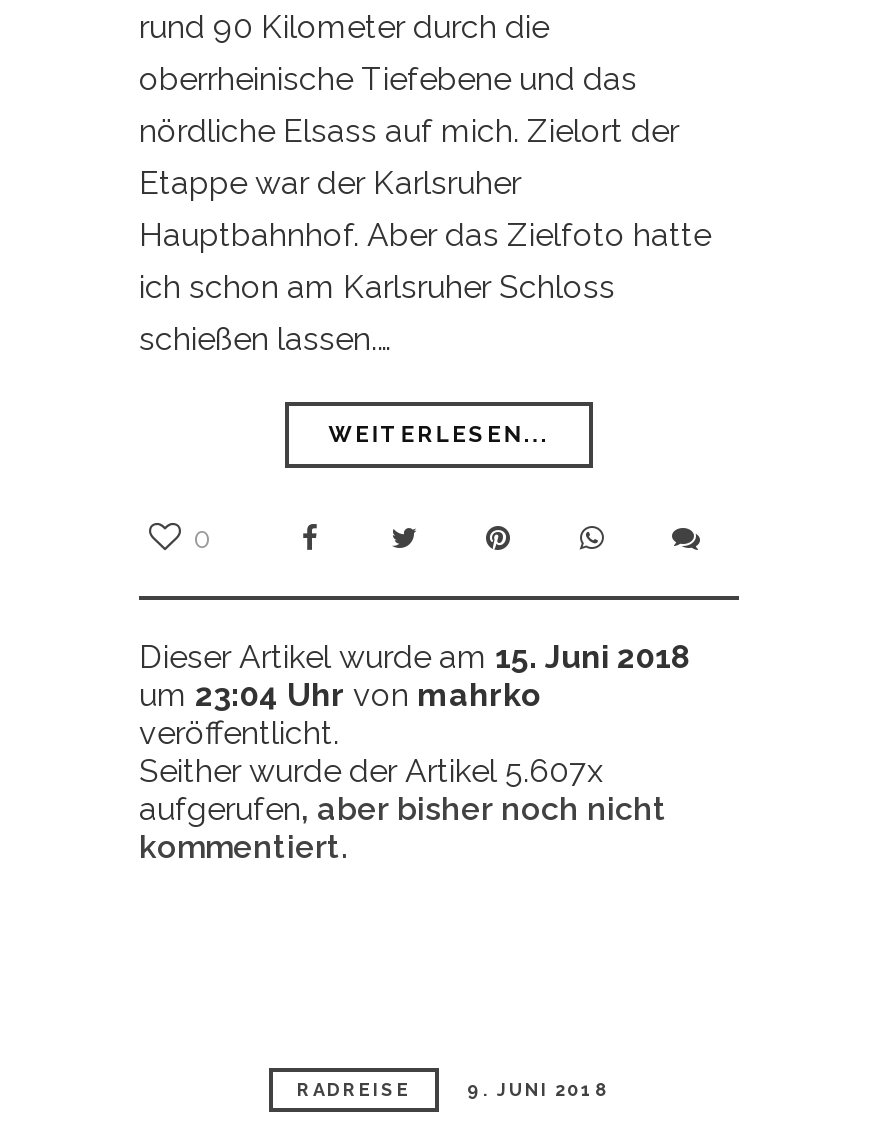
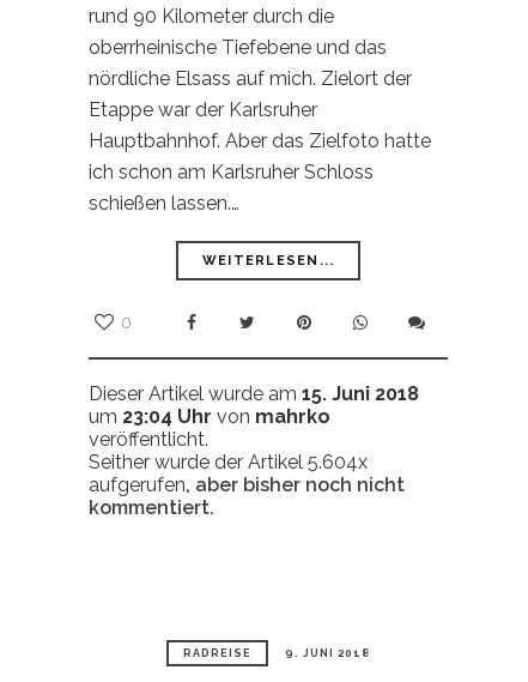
- Seither wurde der Artikel 5.607x
+ Seither wurde der Artikel 5.604x
